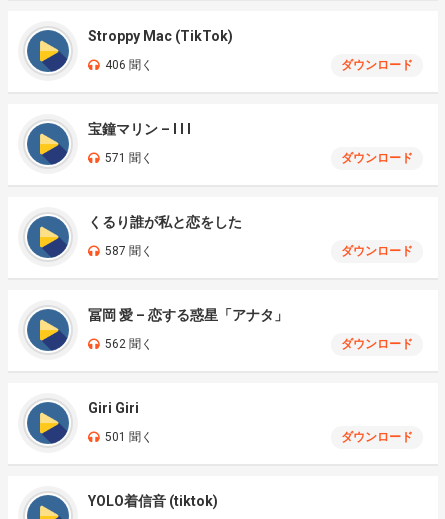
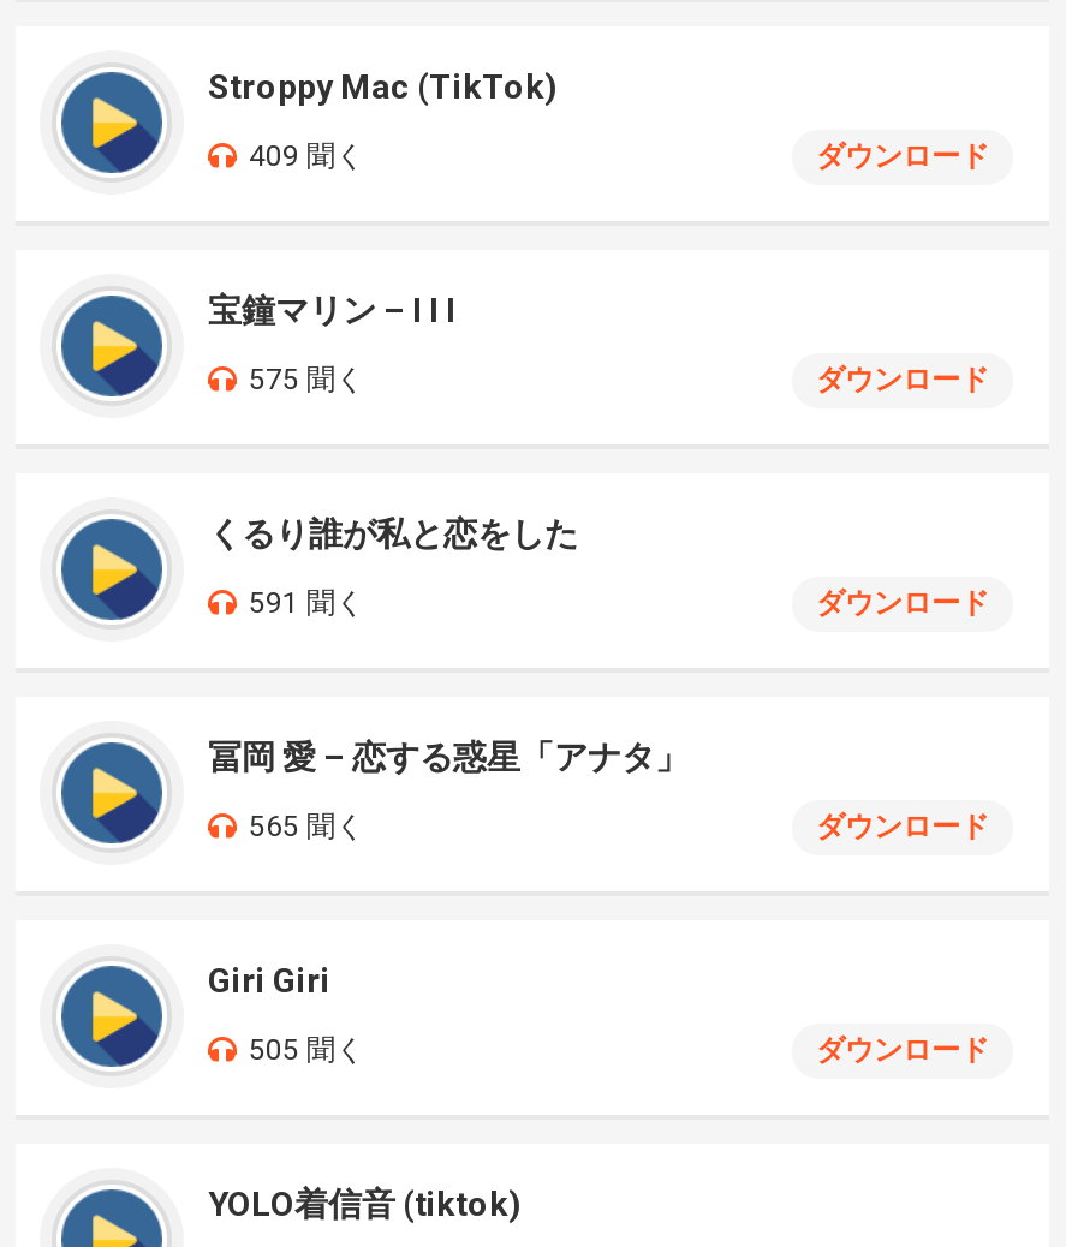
- 406 聞く
+ 409 聞く

- 571 聞く
+ 575 聞く

- 587 聞く
+ 591 聞く

- 562 聞く
+ 565 聞く

- 501 聞く
+ 505 聞く
